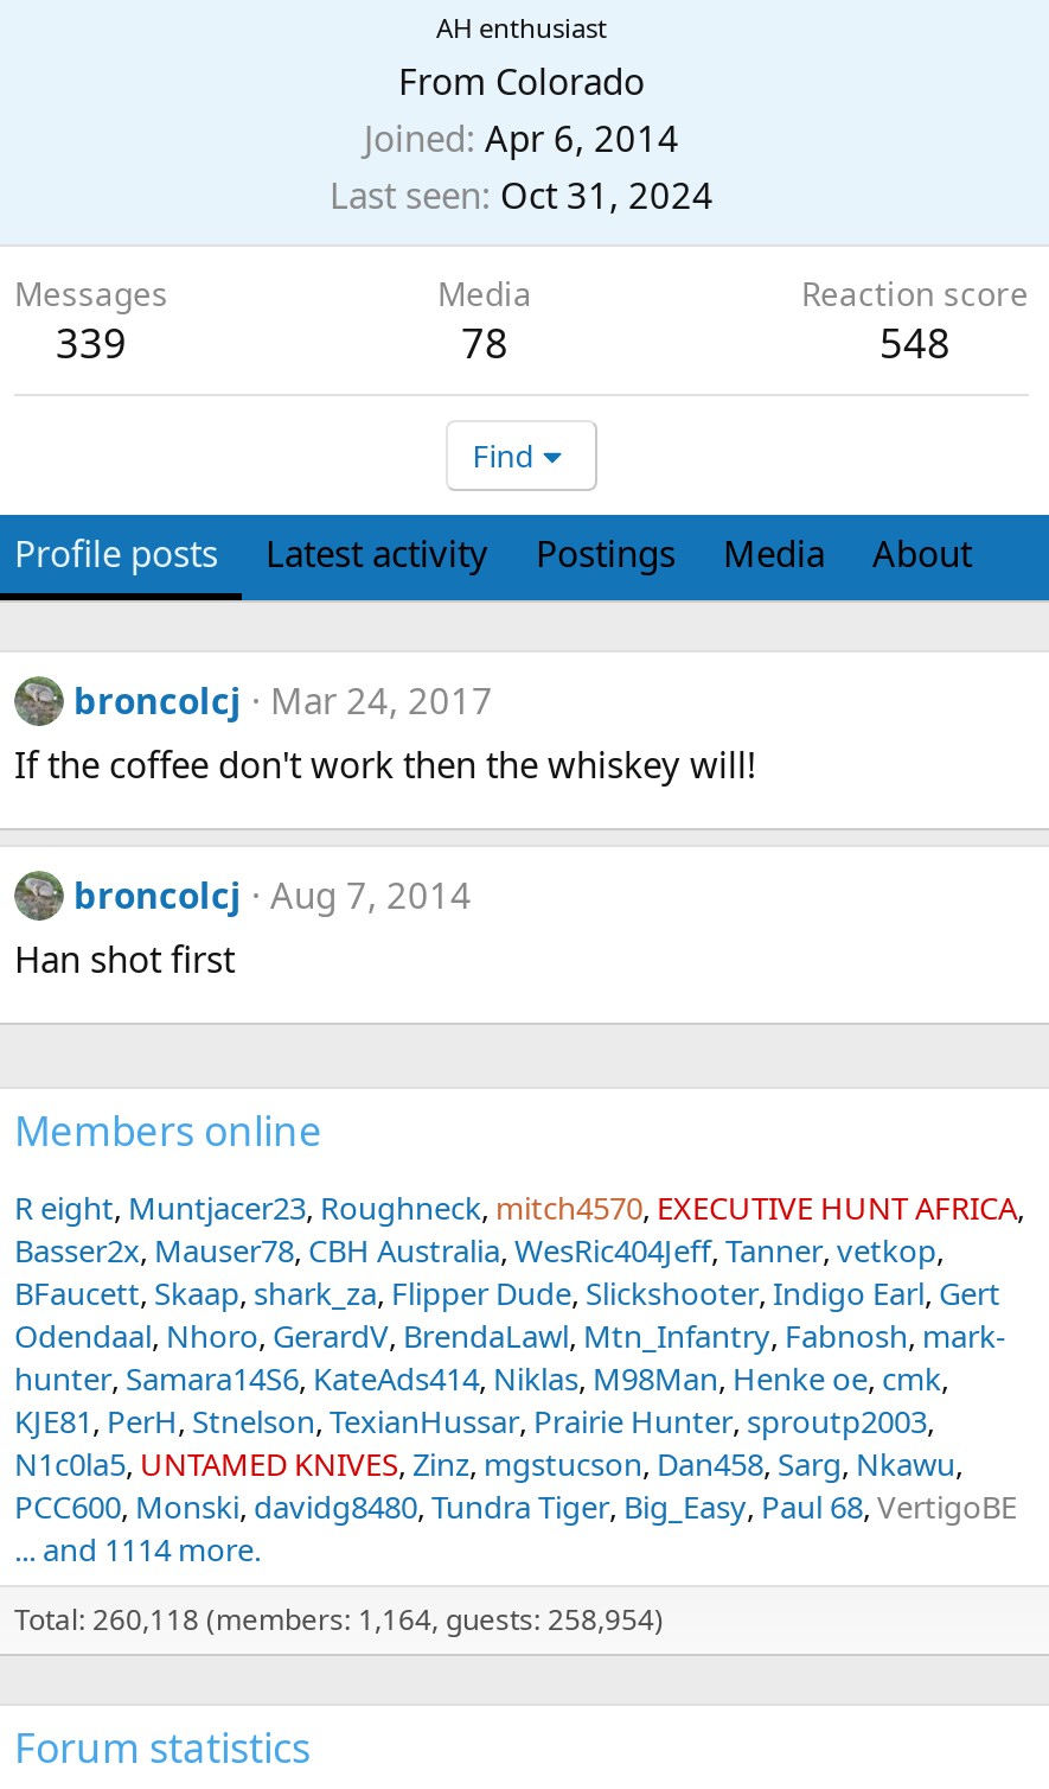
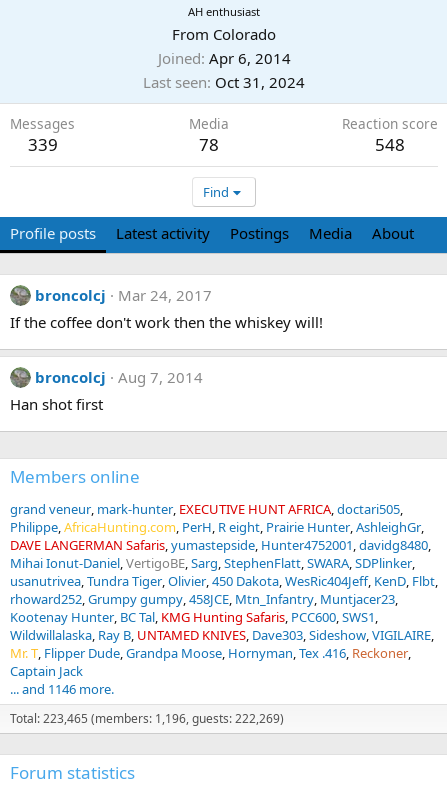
- R eight Muntjacer23 Roughneck mitch4570 EXECUTIVE HUNT AFRICA
- Basser2x Mauser78 CBH Australia WesRic404Jeff Tanner vetkop
- BFaucett Skaap shark_za Flipper Dude Slickshooter Indigo Earl Gert
- Odendaal Nhoro GerardV BrendaLawl Mtn_Infantry Fabnosh mark-
- hunter Samara14S6 KateAds414 Niklas M98Man Henke oe cmk
- KJE81 PerH Stnelson TexianHussar Prairie Hunter sproutp2003
- N1c0la5 UNTAMED KNIVES Zinz mgstucson Dan458 Sarg Nkawu
- PCC600 Monski davidg8480 Tundra Tiger Big_Easy Paul 68 VertigoBE
- ... and 1114 more.
+ grand veneur mark-hunter EXECUTIVE HUNT AFRICA doctari505
+ Philippe AfricaHunting.com PerH R eight Prairie Hunter AshleighGr
+ DAVE LANGERMAN Safaris yumastepside Hunter4752001 davidg8480
+ Mihai Ionut-Daniel VertigoBE Sarg StephenFlatt SWARA SDPlinker
+ usanutrivea Tundra Tiger Olivier 450 Dakota WesRic404Jeff KenD Flbt
+ rhoward252 Grumpy gumpy 458JCE Mtn_Infantry Muntjacer23
+ Kootenay Hunter BC Tal KMG Hunting Safaris PCC600 SWS1
+ Wildwillalaska Ray B UNTAMED KNIVES Dave303 Sideshow VIGILAIRE
+ Mr. T Flipper Dude Grandpa Moose Hornyman Tex .416 Reckoner
+ Captain Jack
+ ... and 1146 more.

- Total: 260,118 (members: 1,164, guests: 258,954)
+ Total: 223,465 (members: 1,196, guests: 222,269)
